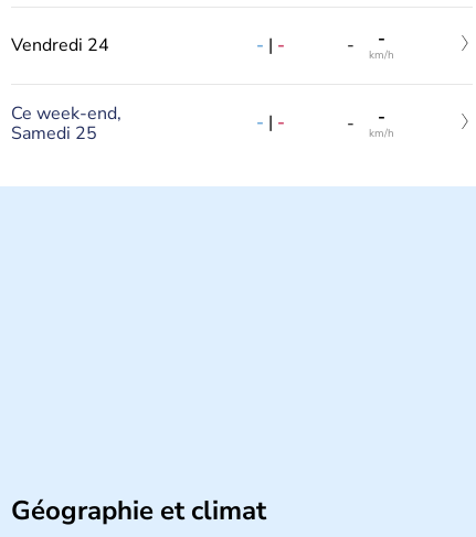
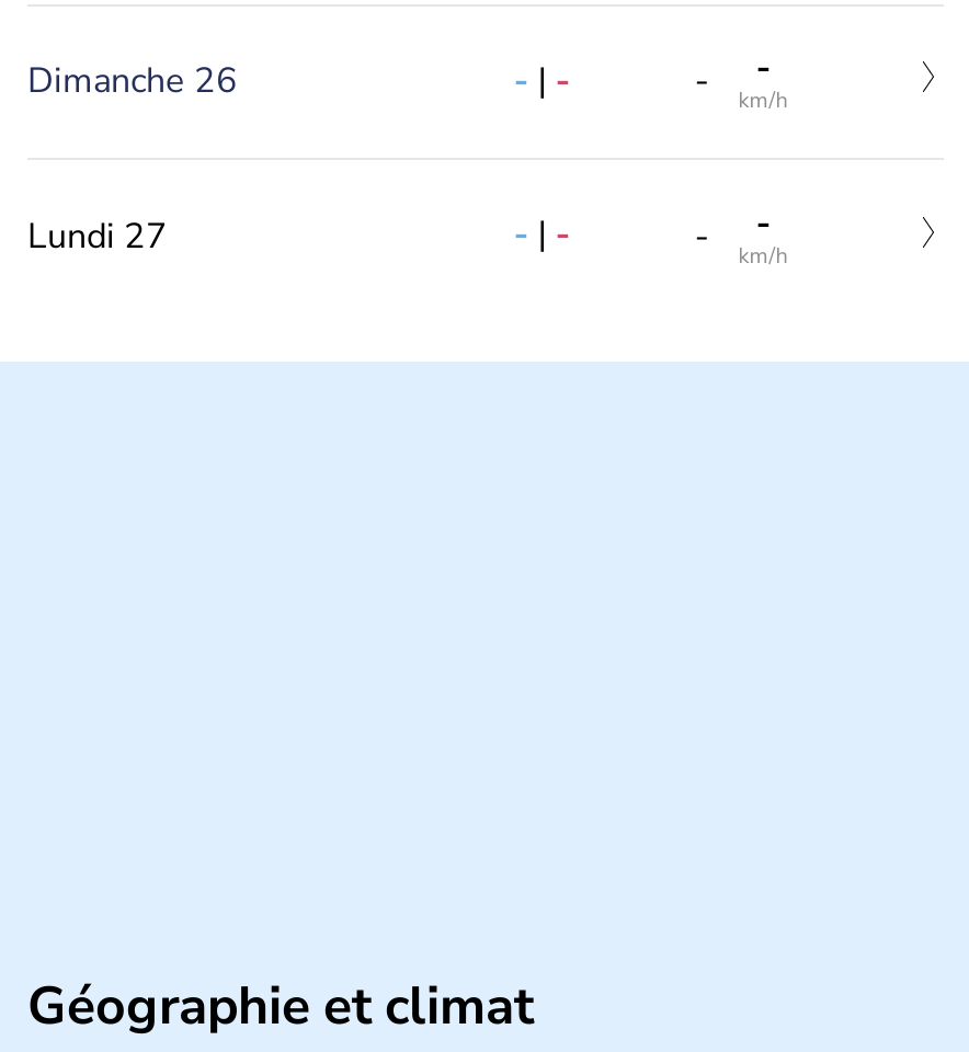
- Vendredi 24
+ Dimanche 26

- Ce week-end,
- Samedi 25
+ Lundi 27
